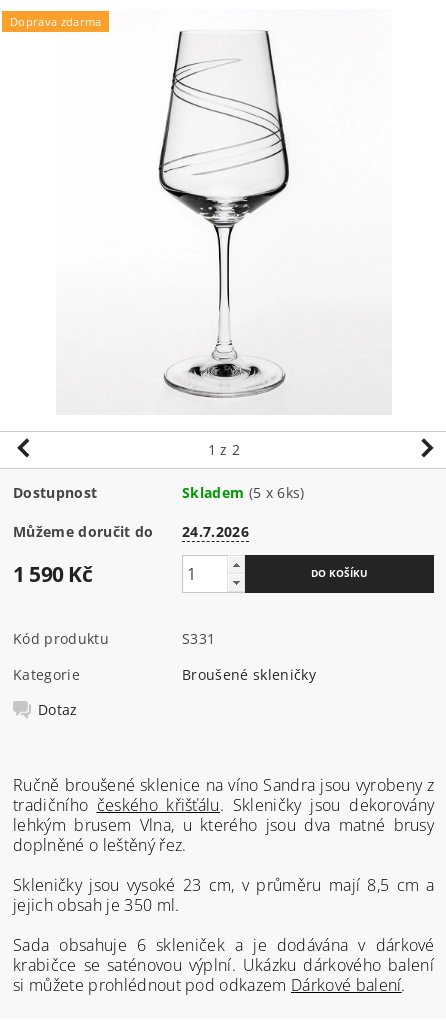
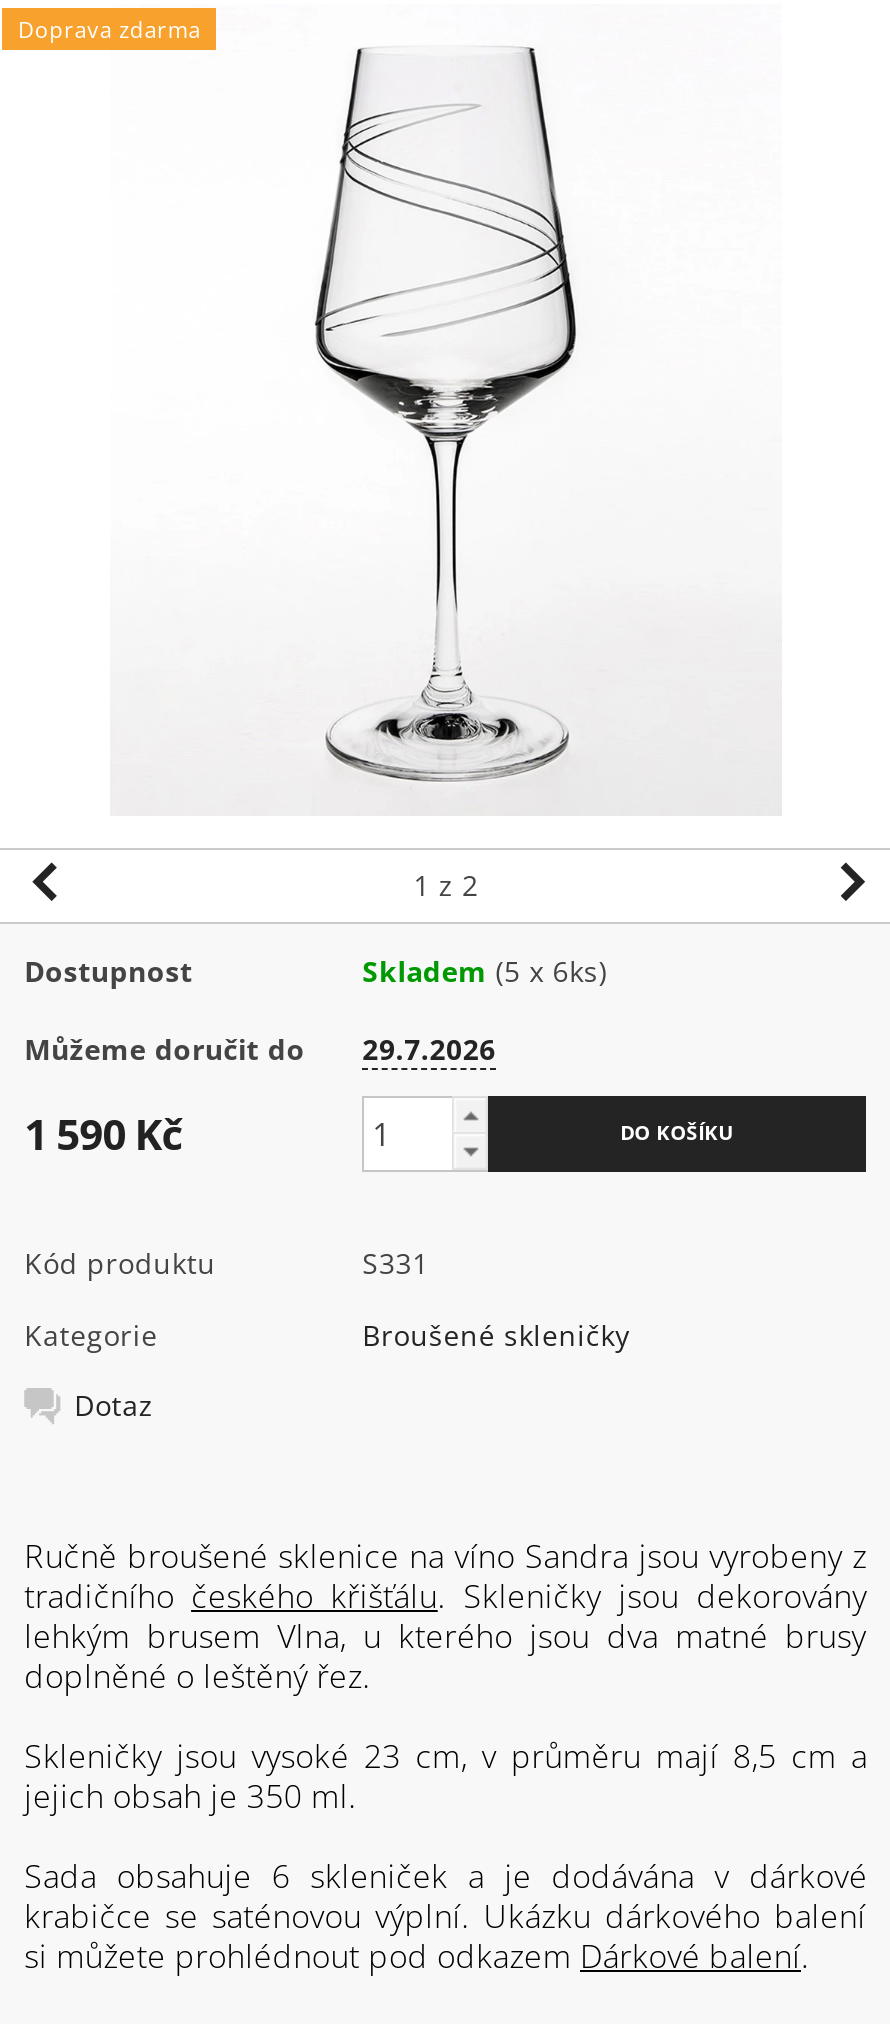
- Můžeme doručit do 24.7.2026
+ Můžeme doručit do 29.7.2026
